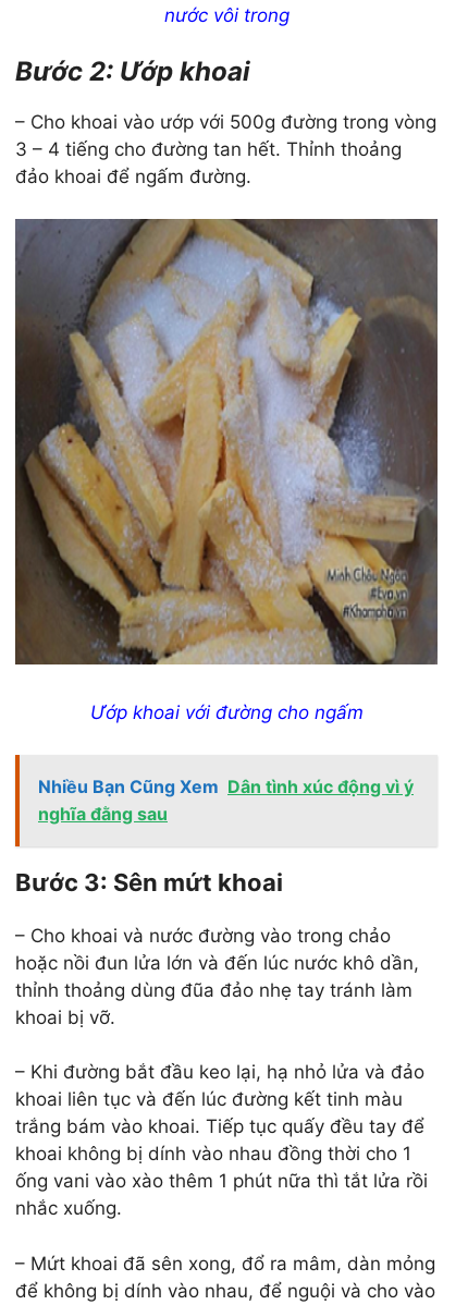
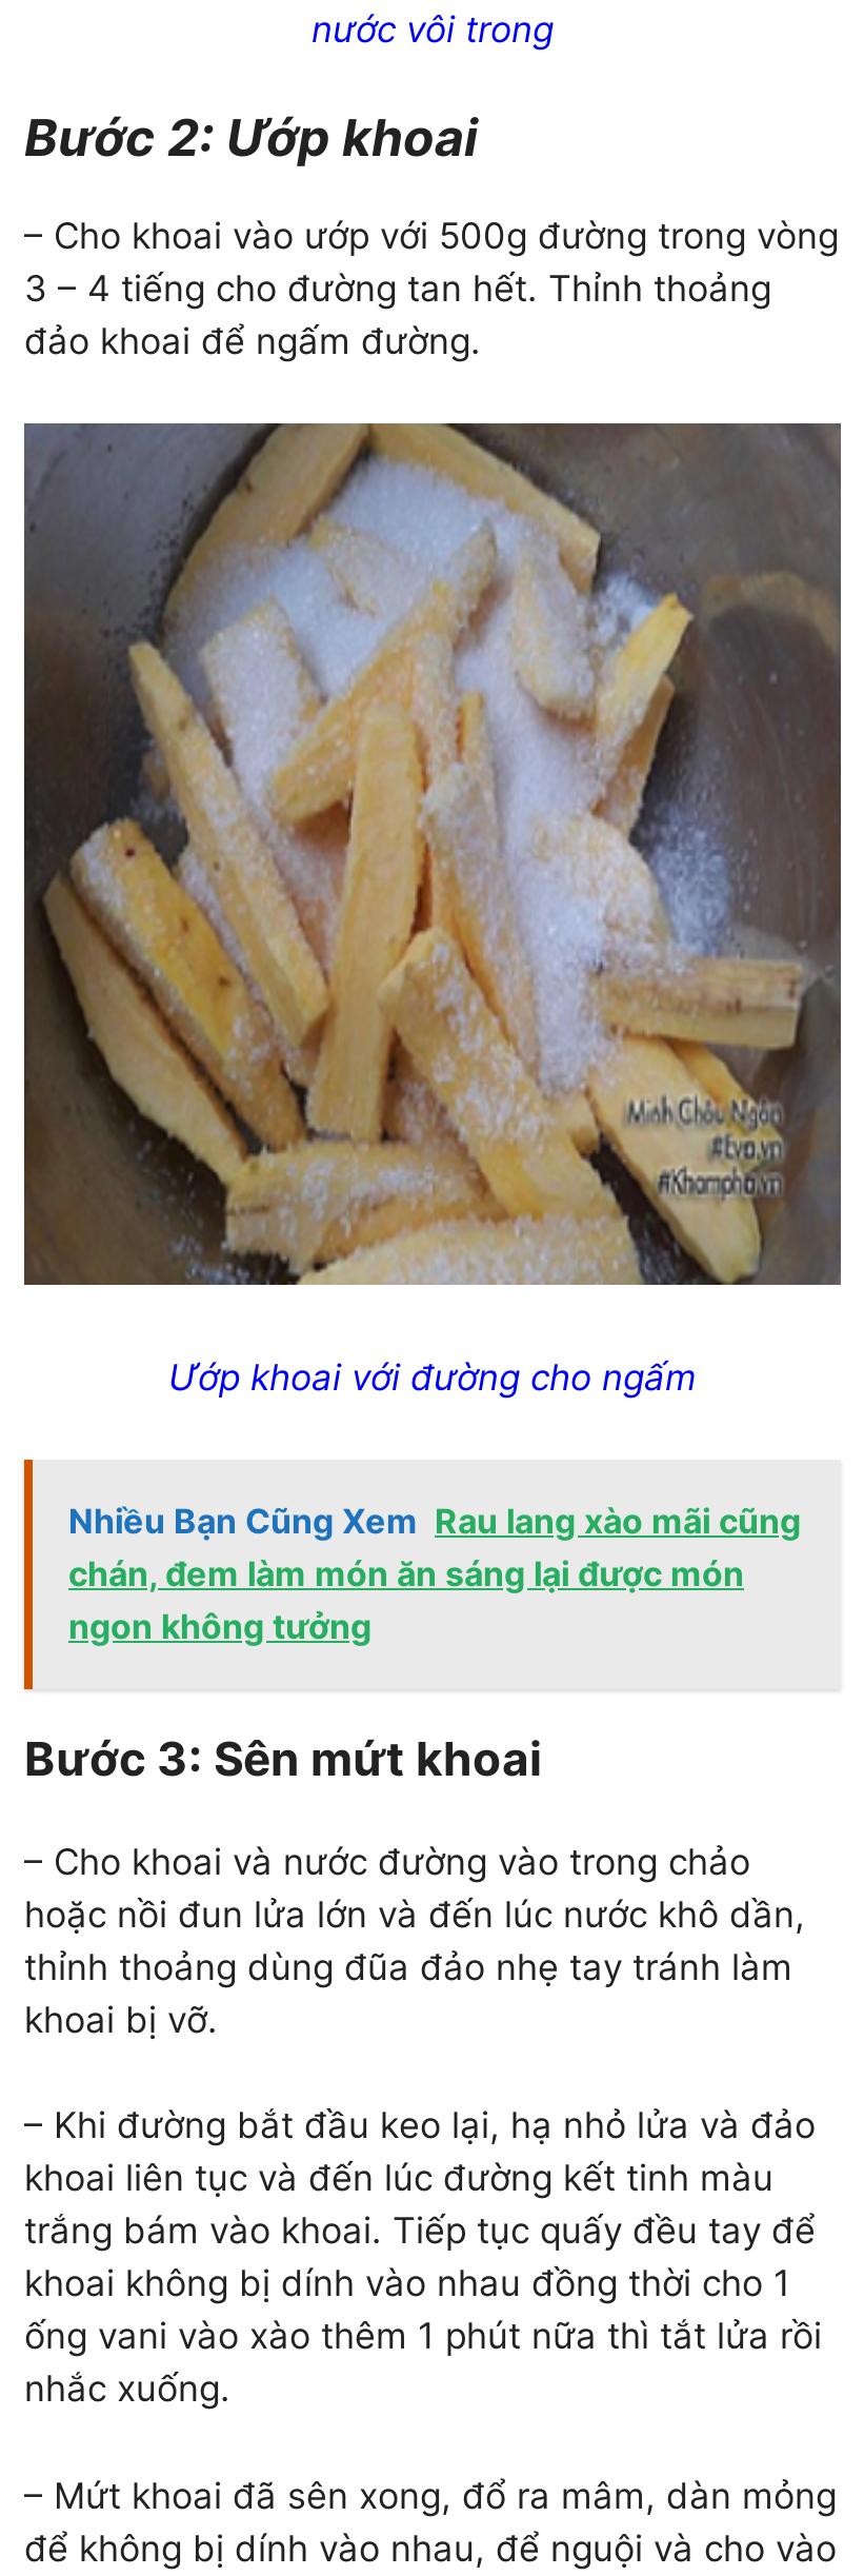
- Nhiều Bạn Cũng Xem Dân tình xúc động vì ý
- nghĩa đằng sau
+ Nhiều Bạn Cũng Xem Rau lang xào mãi cũng
+ chán, đem làm món ăn sáng lại được món
+ ngon không tưởng
